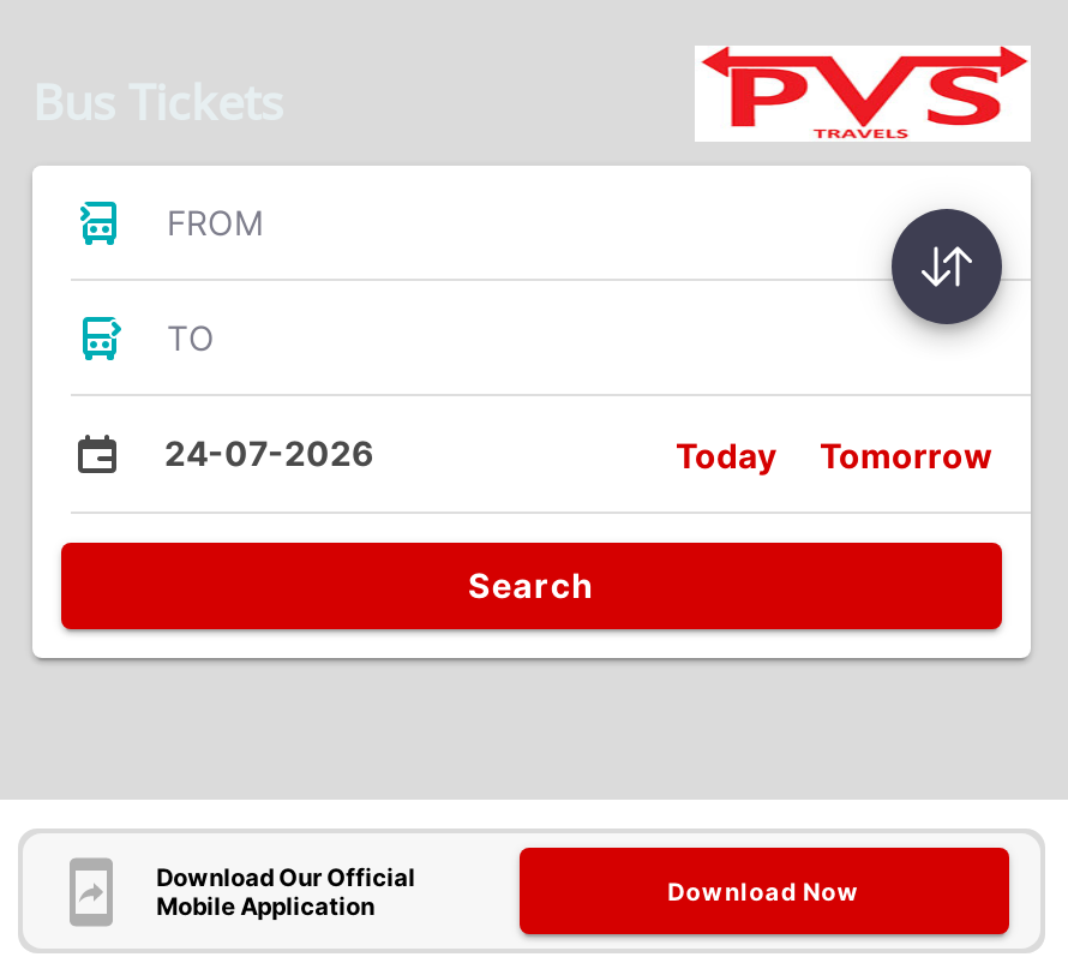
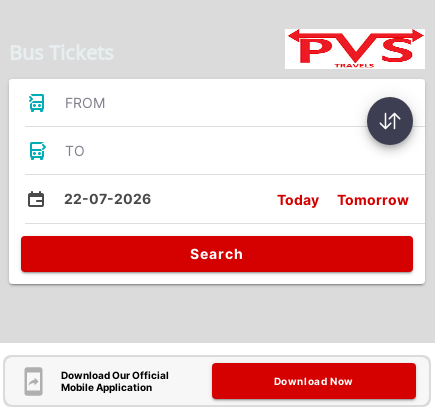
- 24-07-2026
+ 22-07-2026
